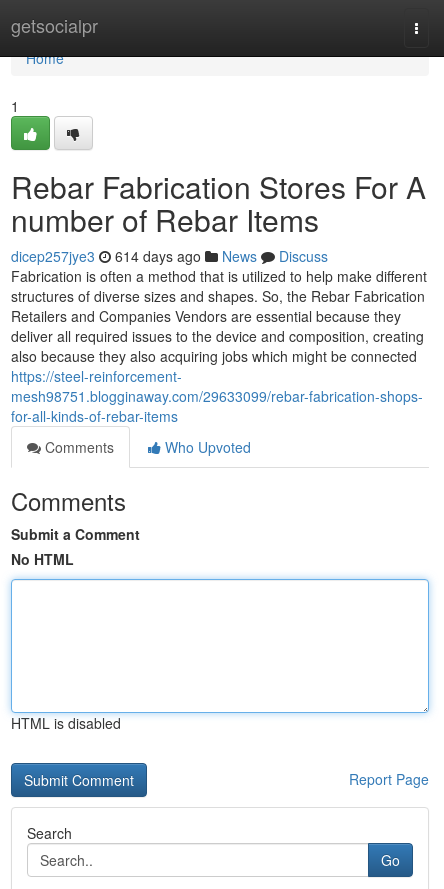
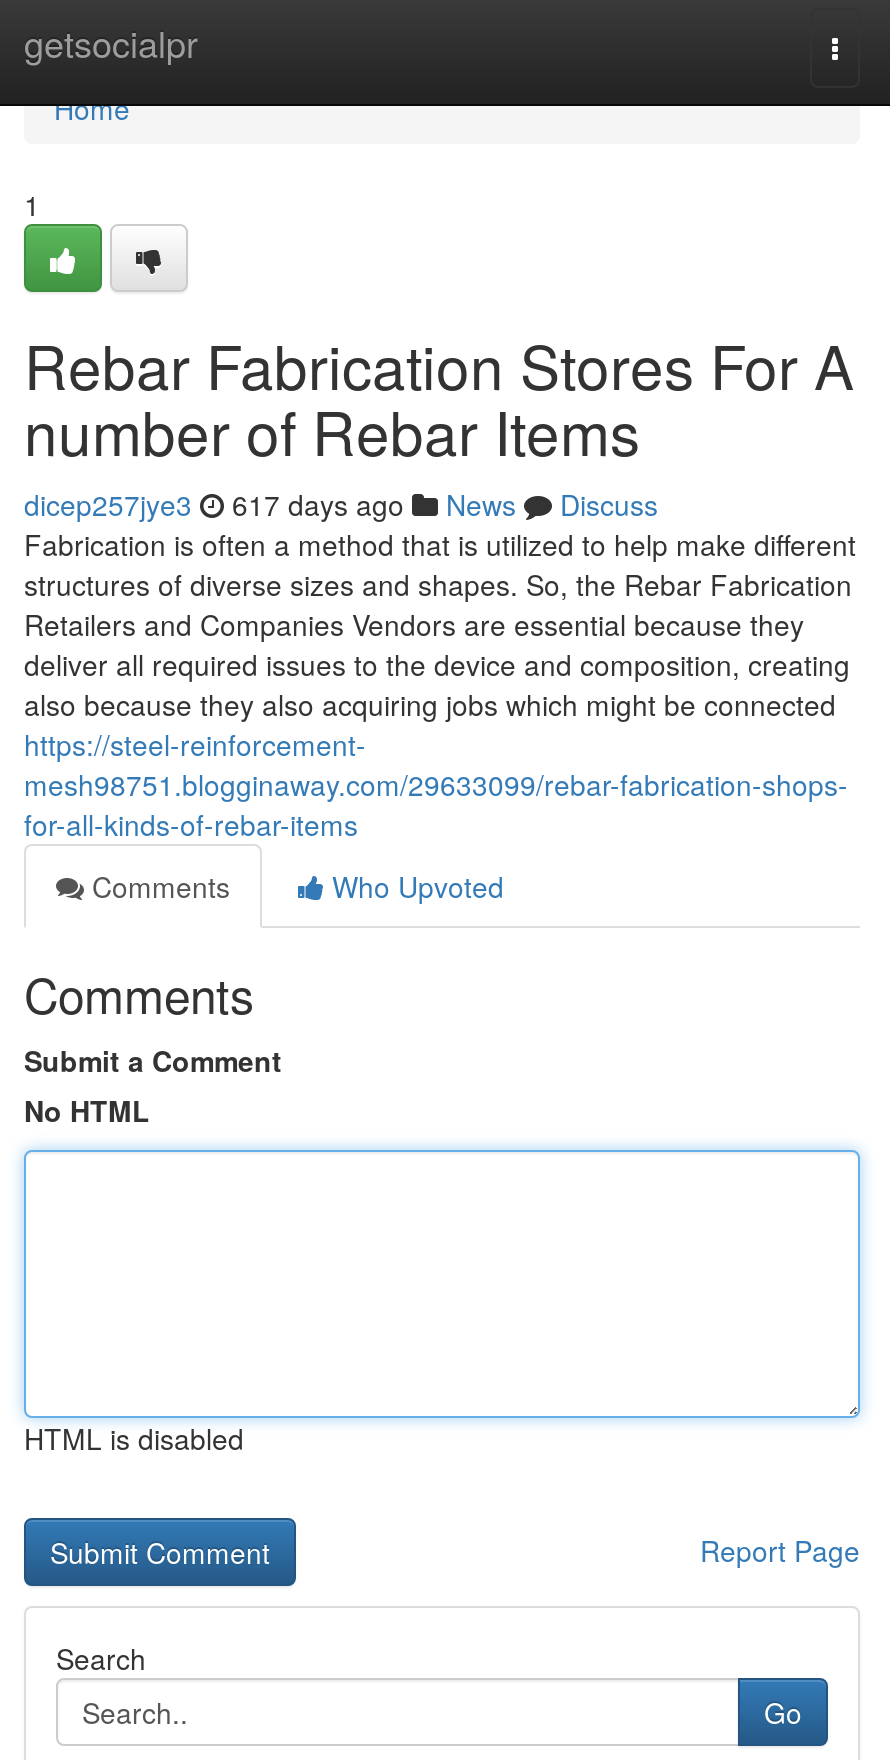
- dicep257jye3 614 days ago News Discuss
+ dicep257jye3 617 days ago News Discuss
